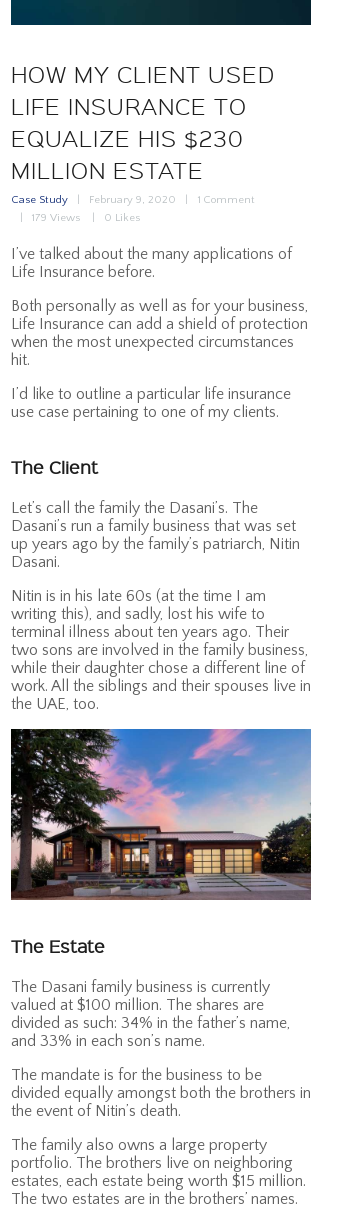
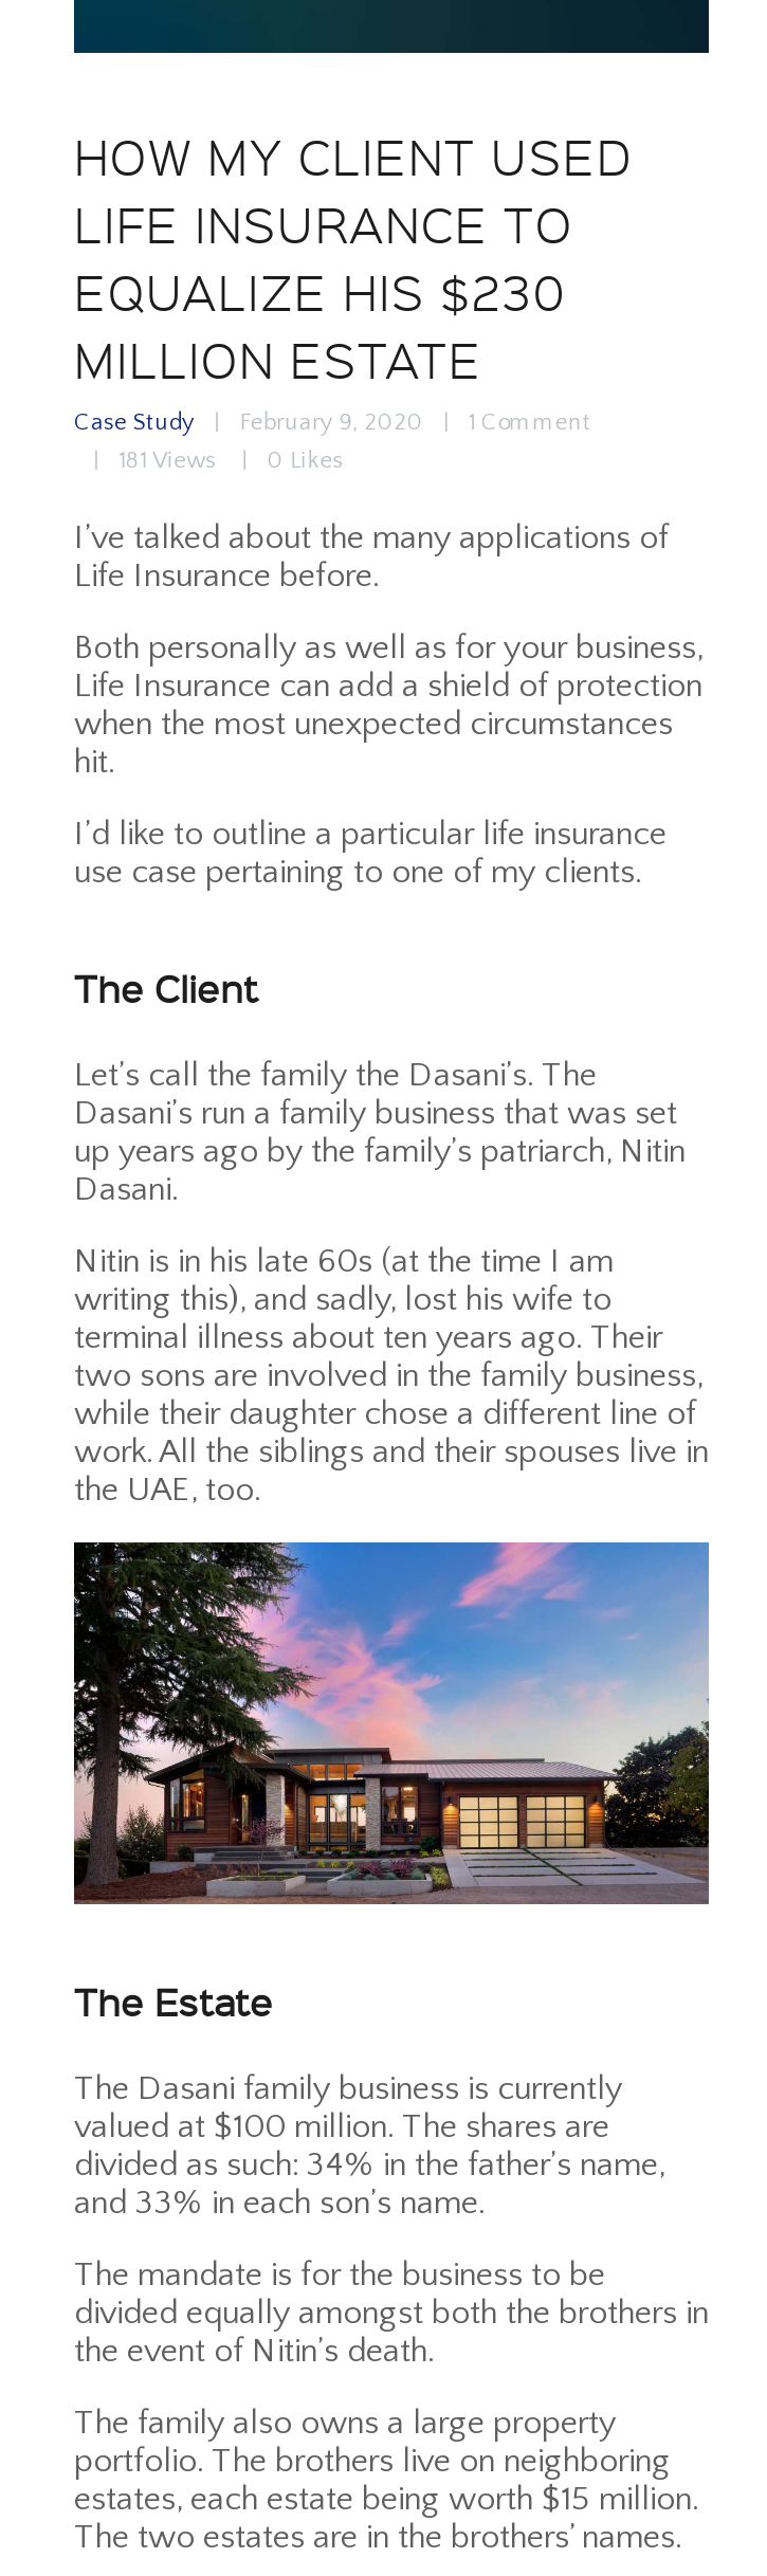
- 179 Views
+ 181 Views
